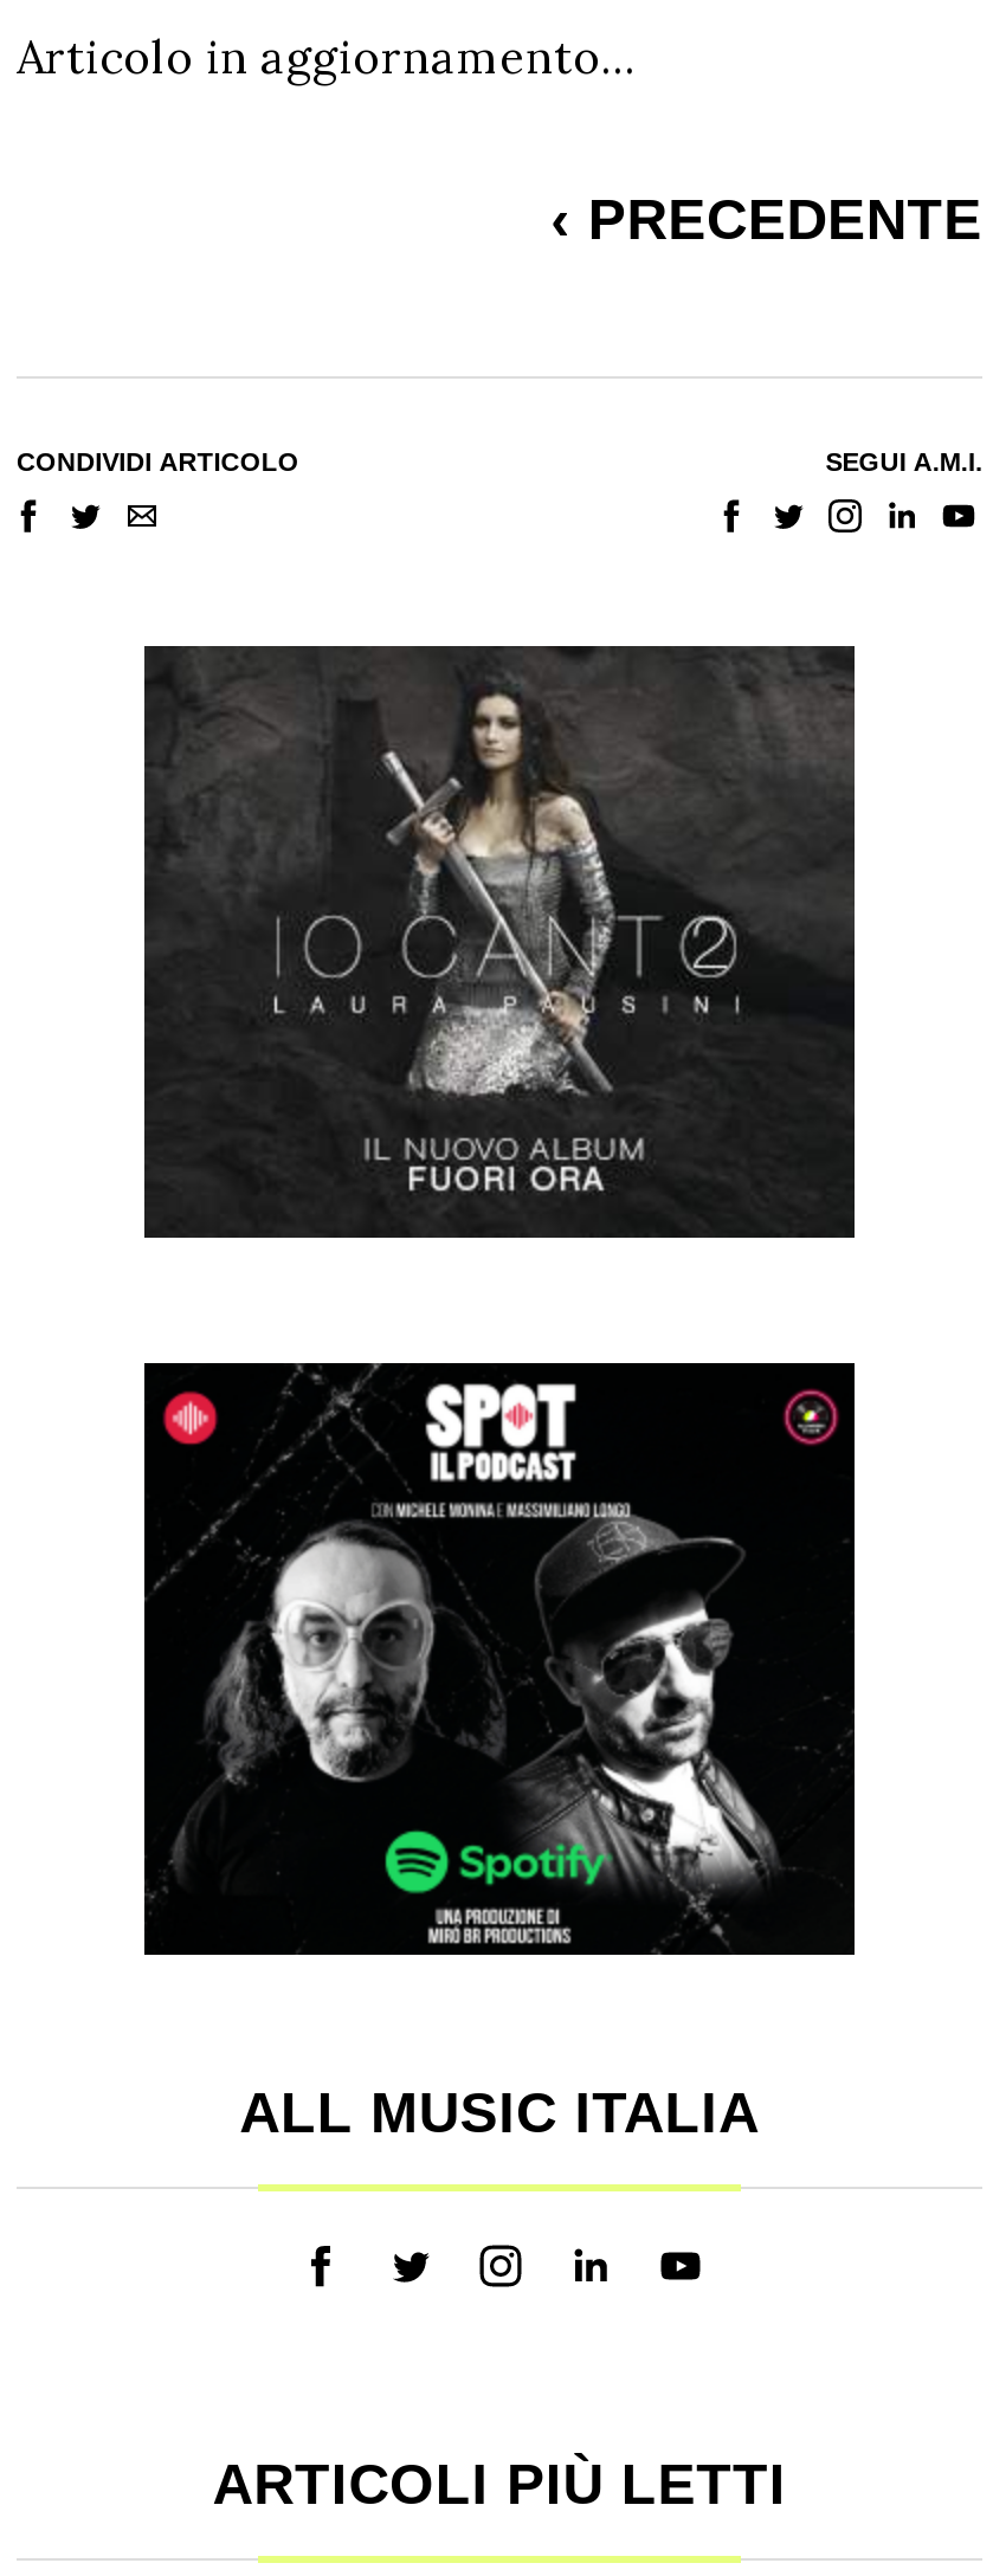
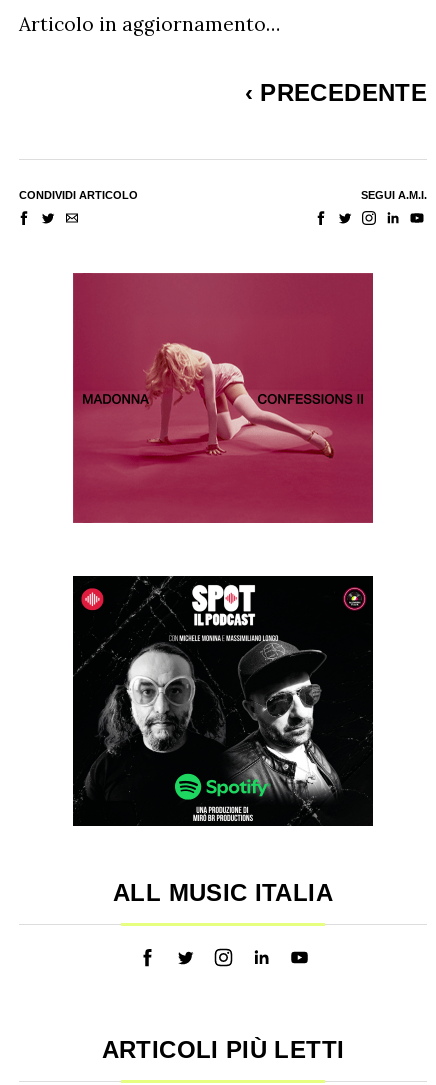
- [image]
+ [image]
